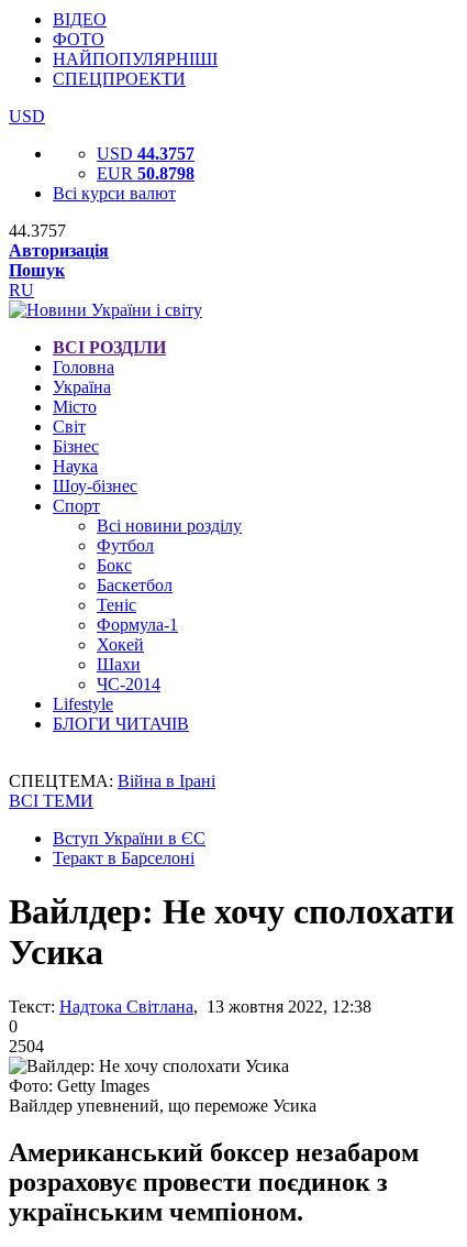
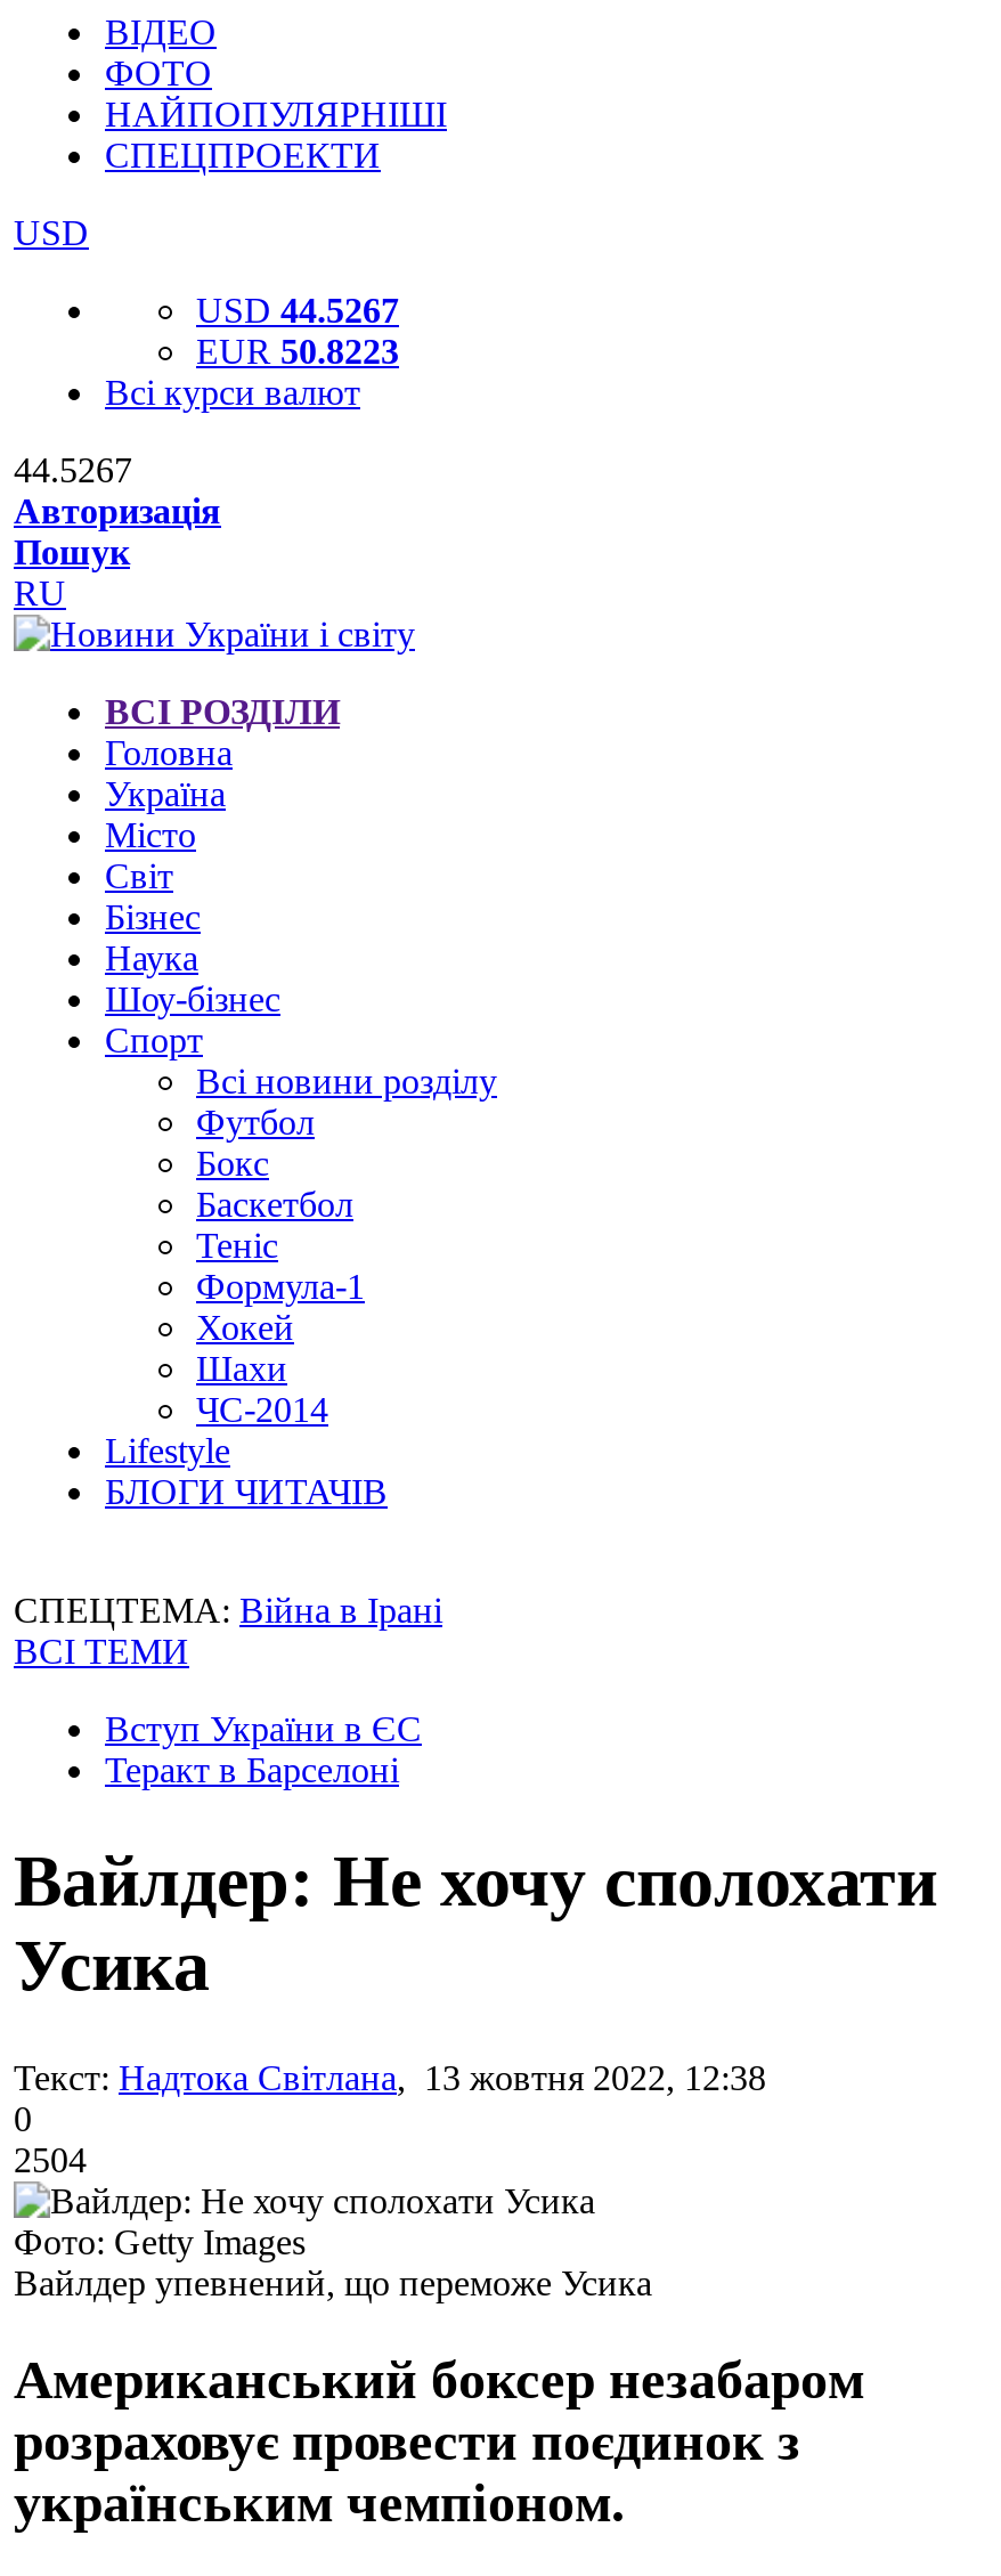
- USD 44.3757
+ USD 44.5267

- EUR 50.8798
+ EUR 50.8223

- 44.3757
+ 44.5267
